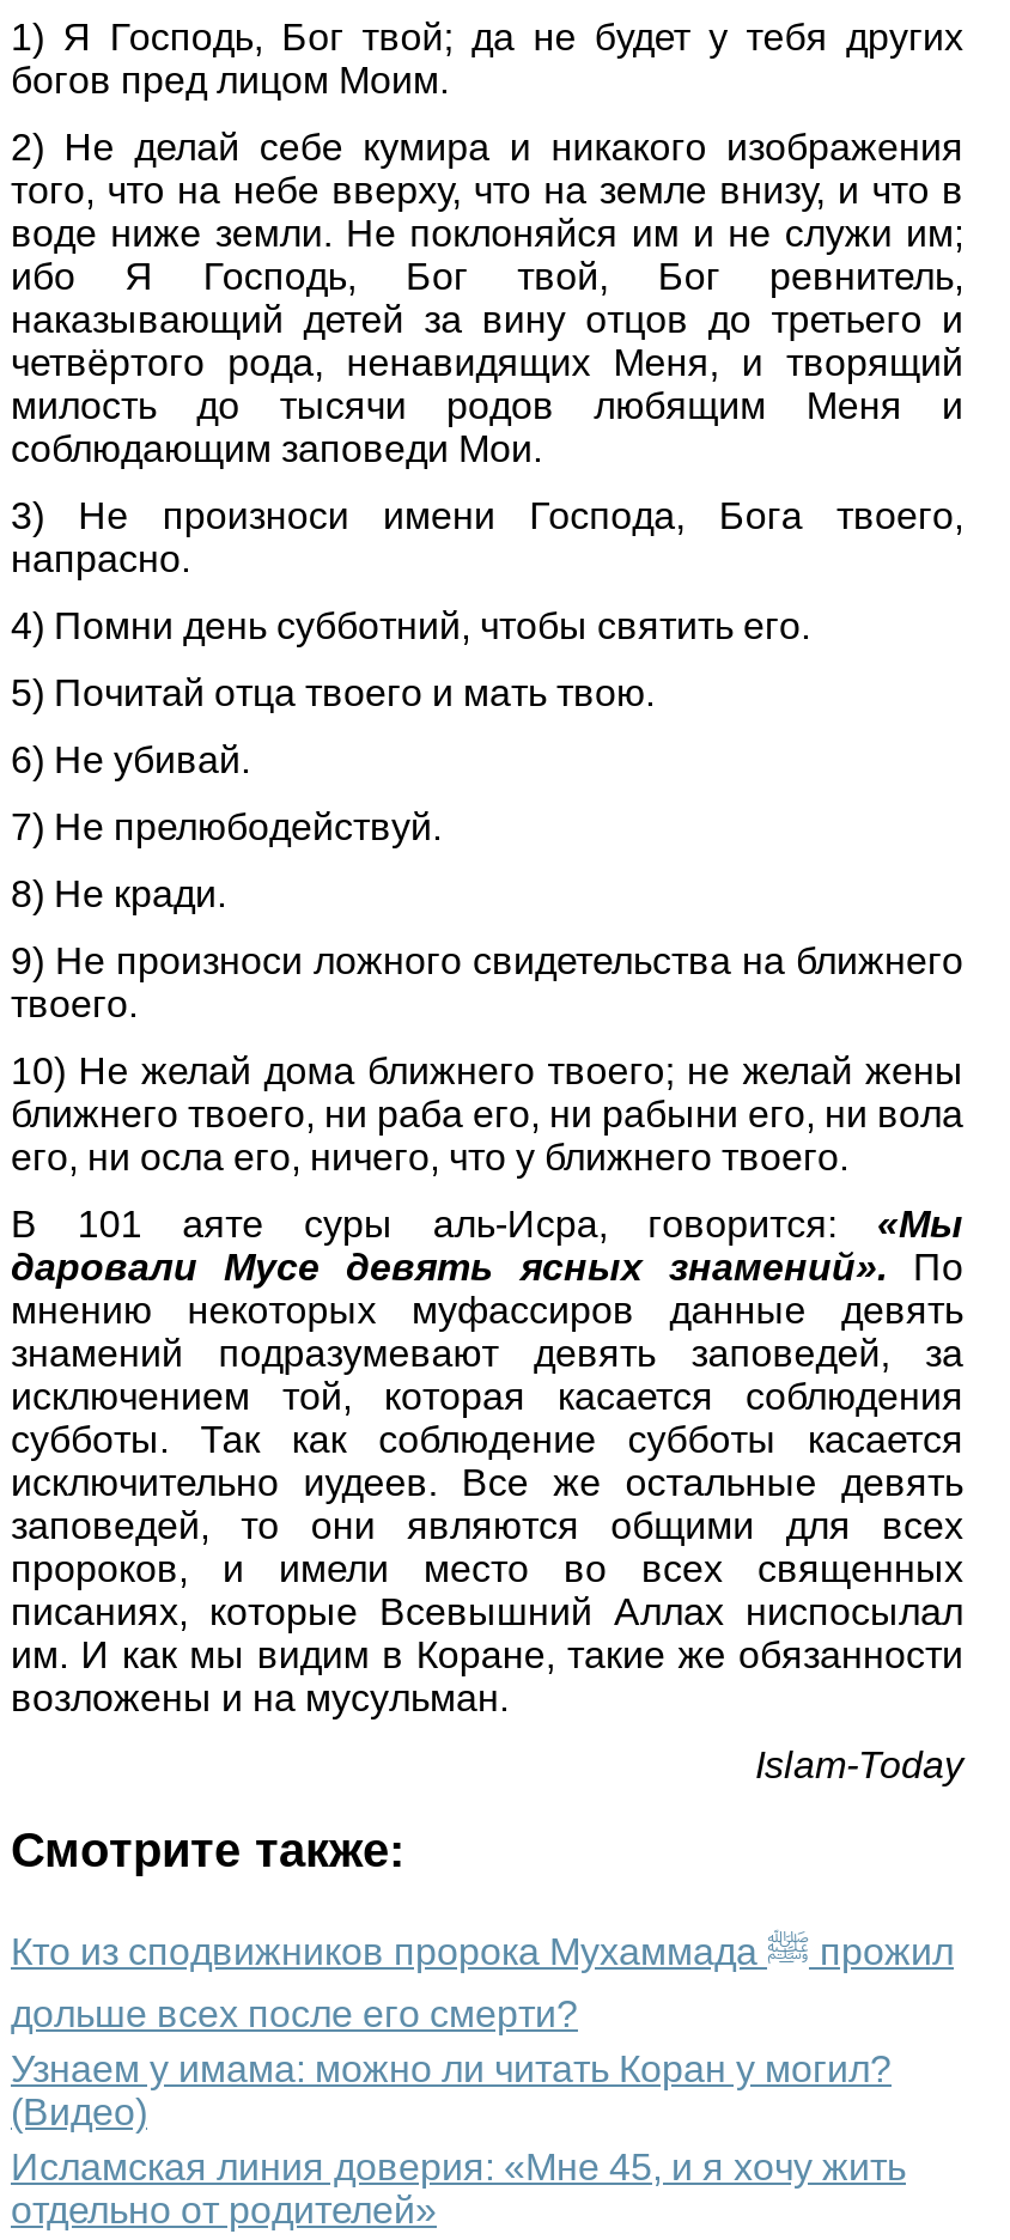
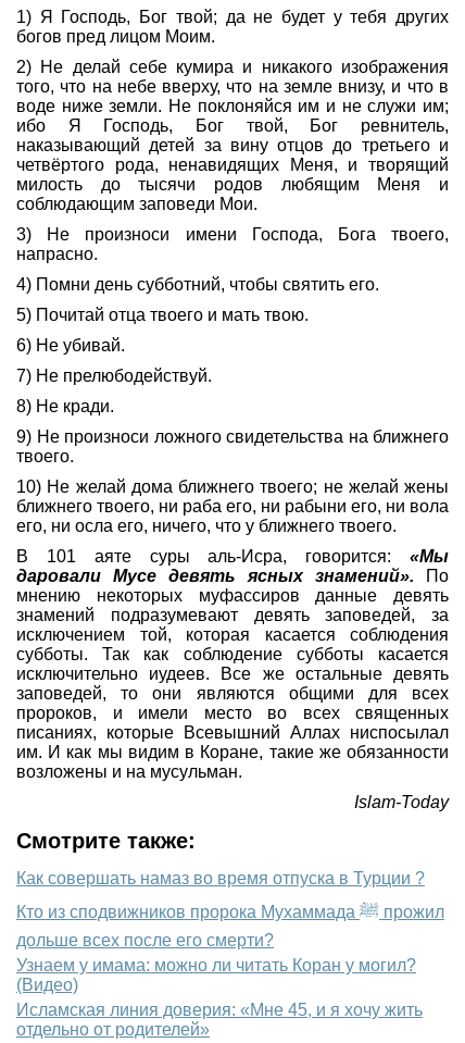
+ Как совершать намаз во время отпуска в Турции ?
